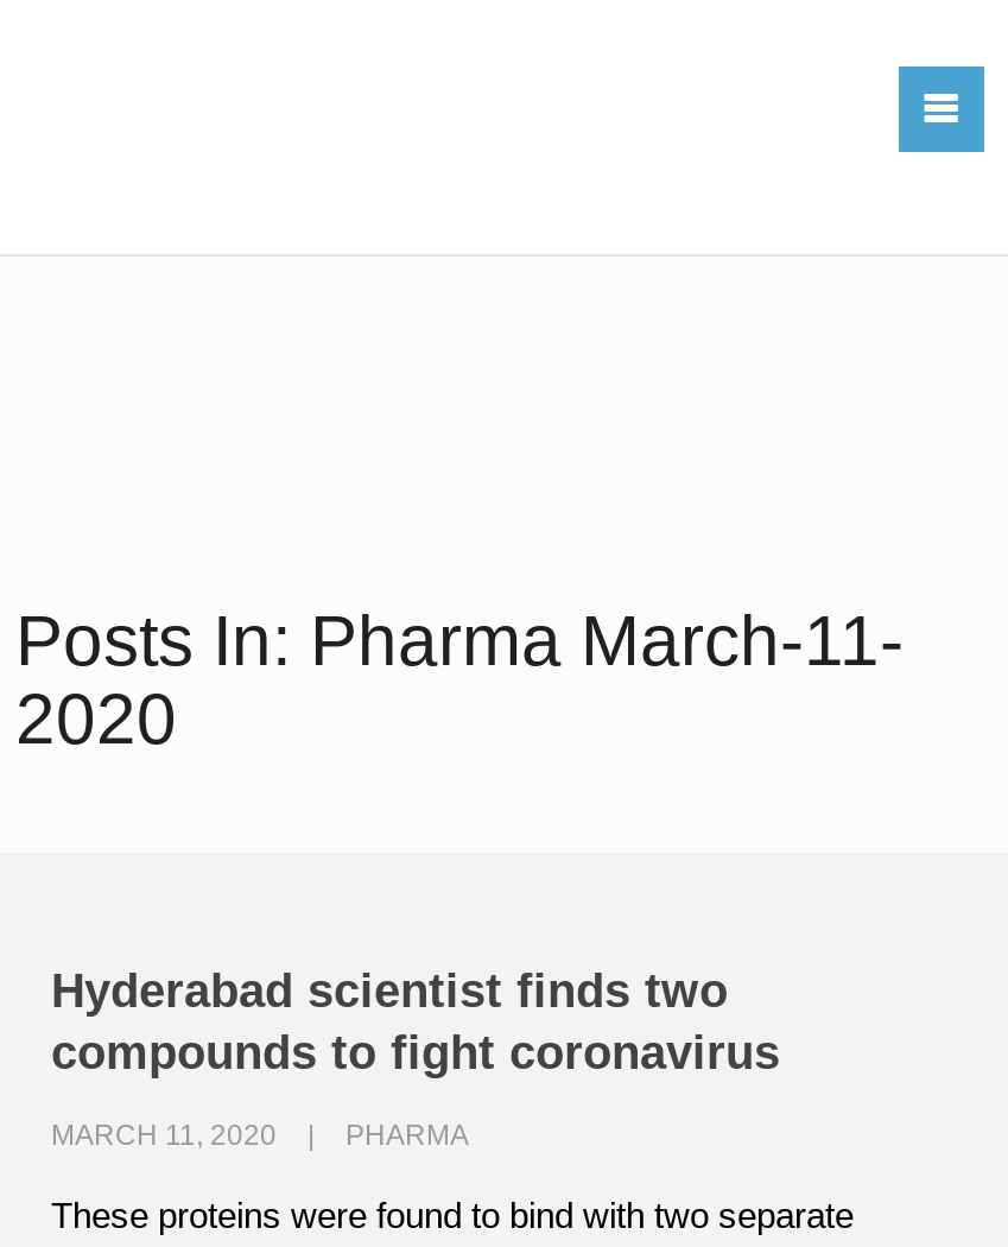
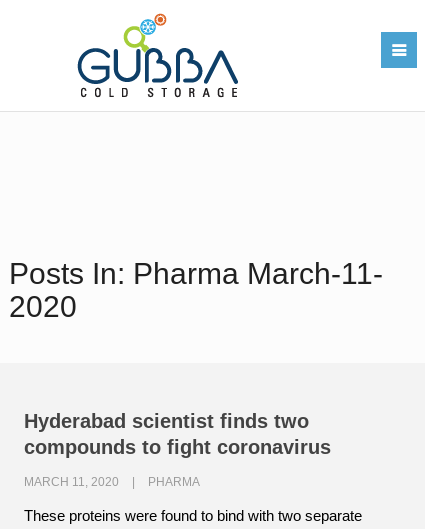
+ [image]
